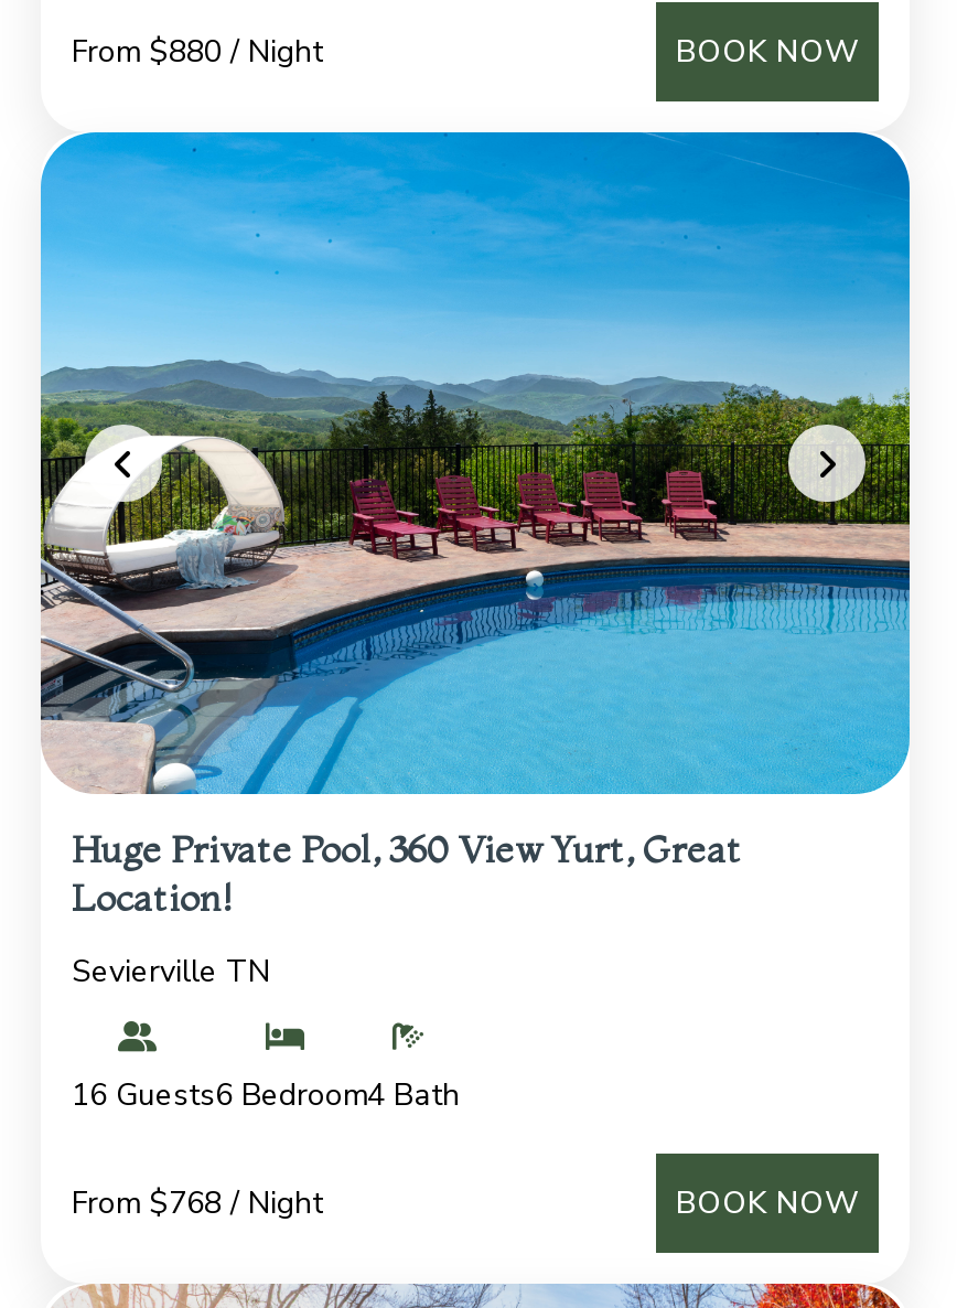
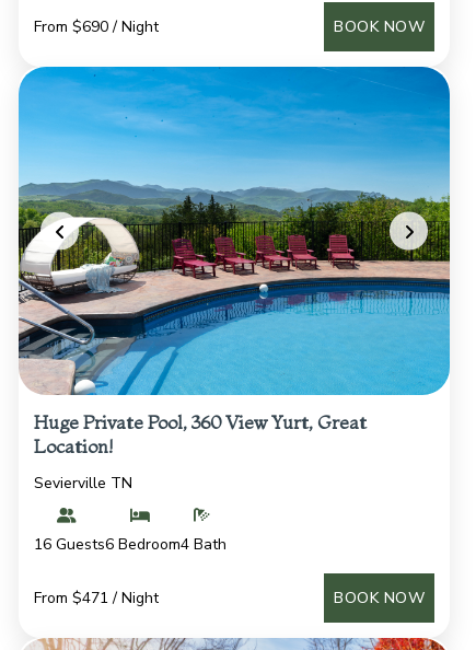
- From $880 / Night
+ From $690 / Night

- From $768 / Night
+ From $471 / Night
